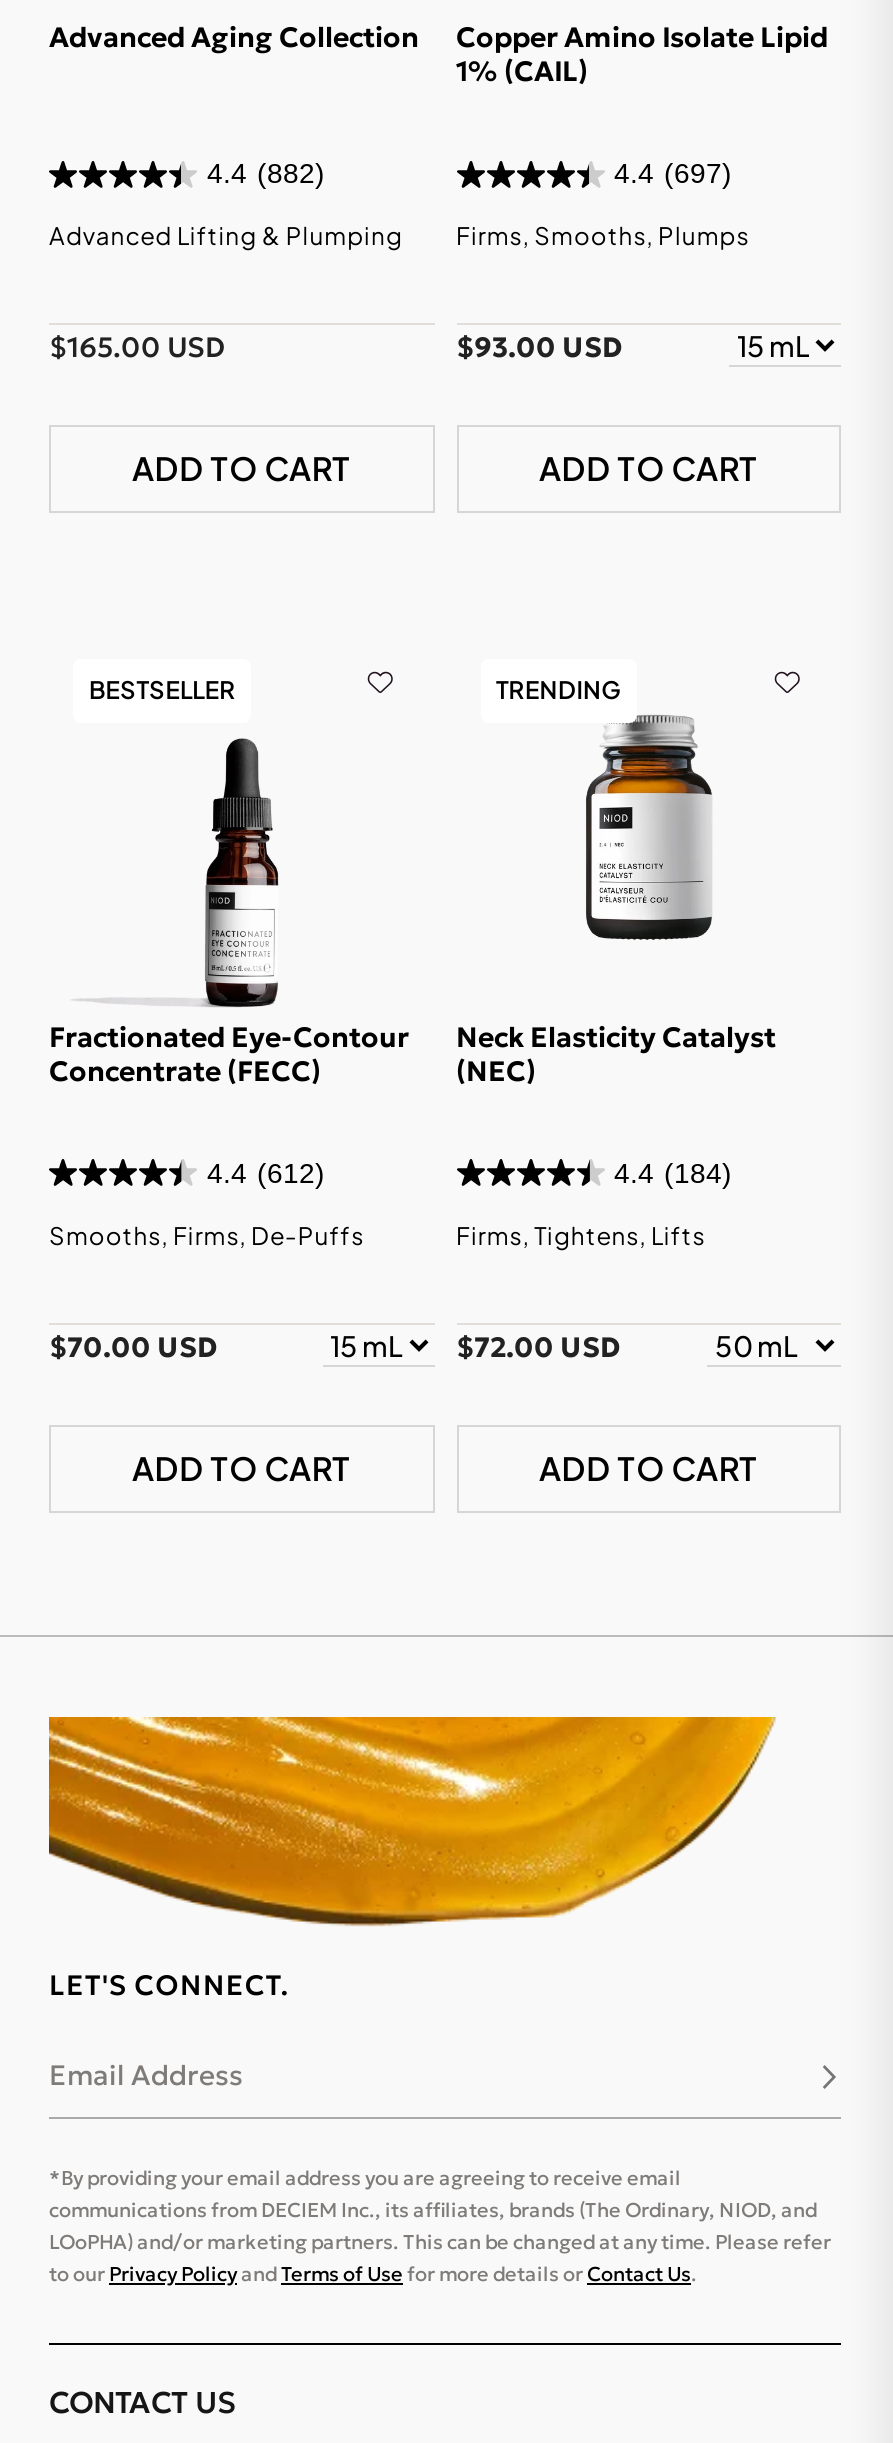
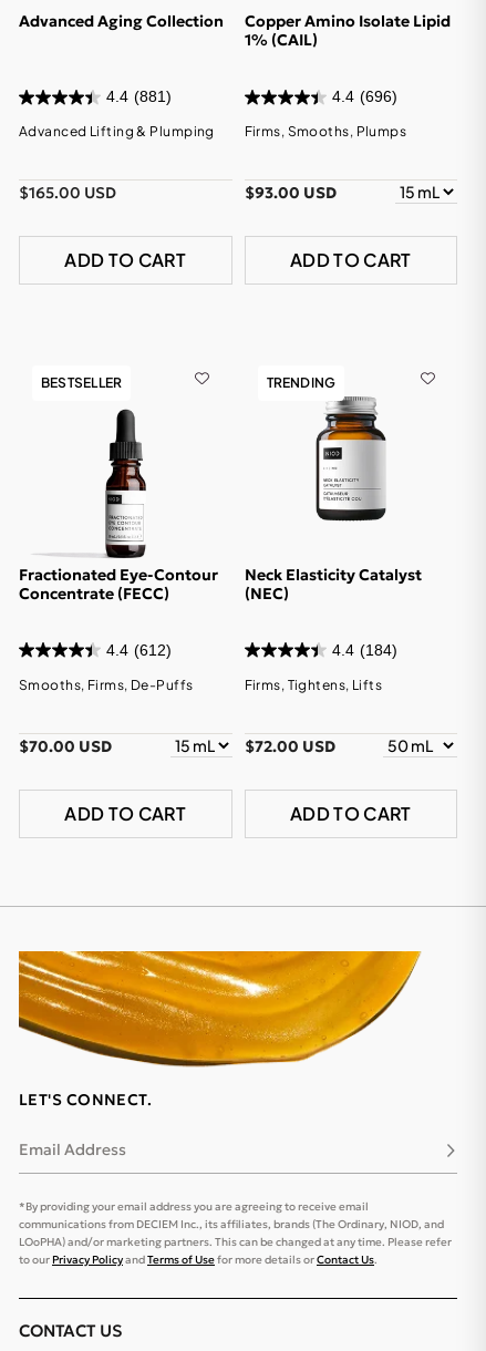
- 4.4 (882)
+ 4.4 (881)

- 4.4 (697)
+ 4.4 (696)
